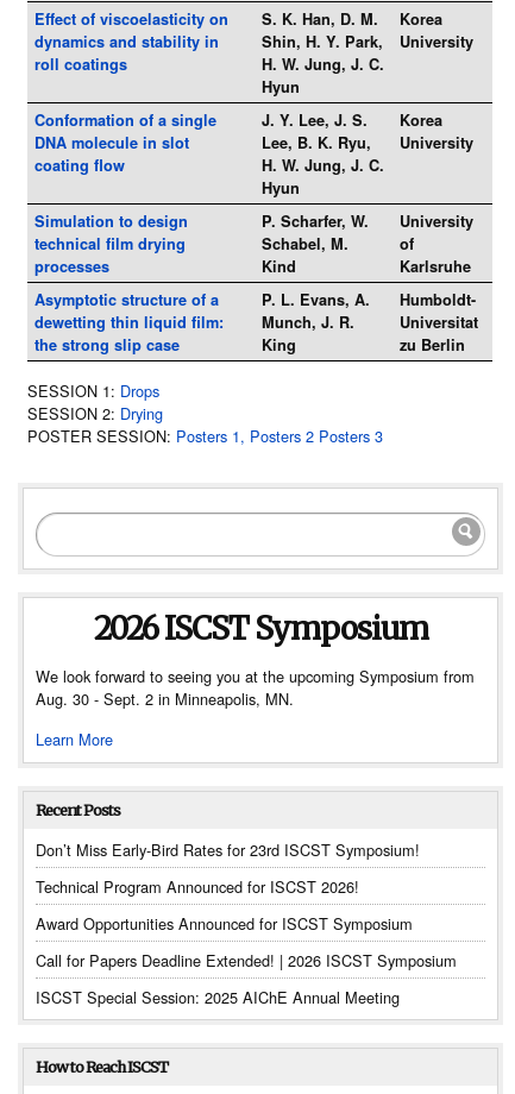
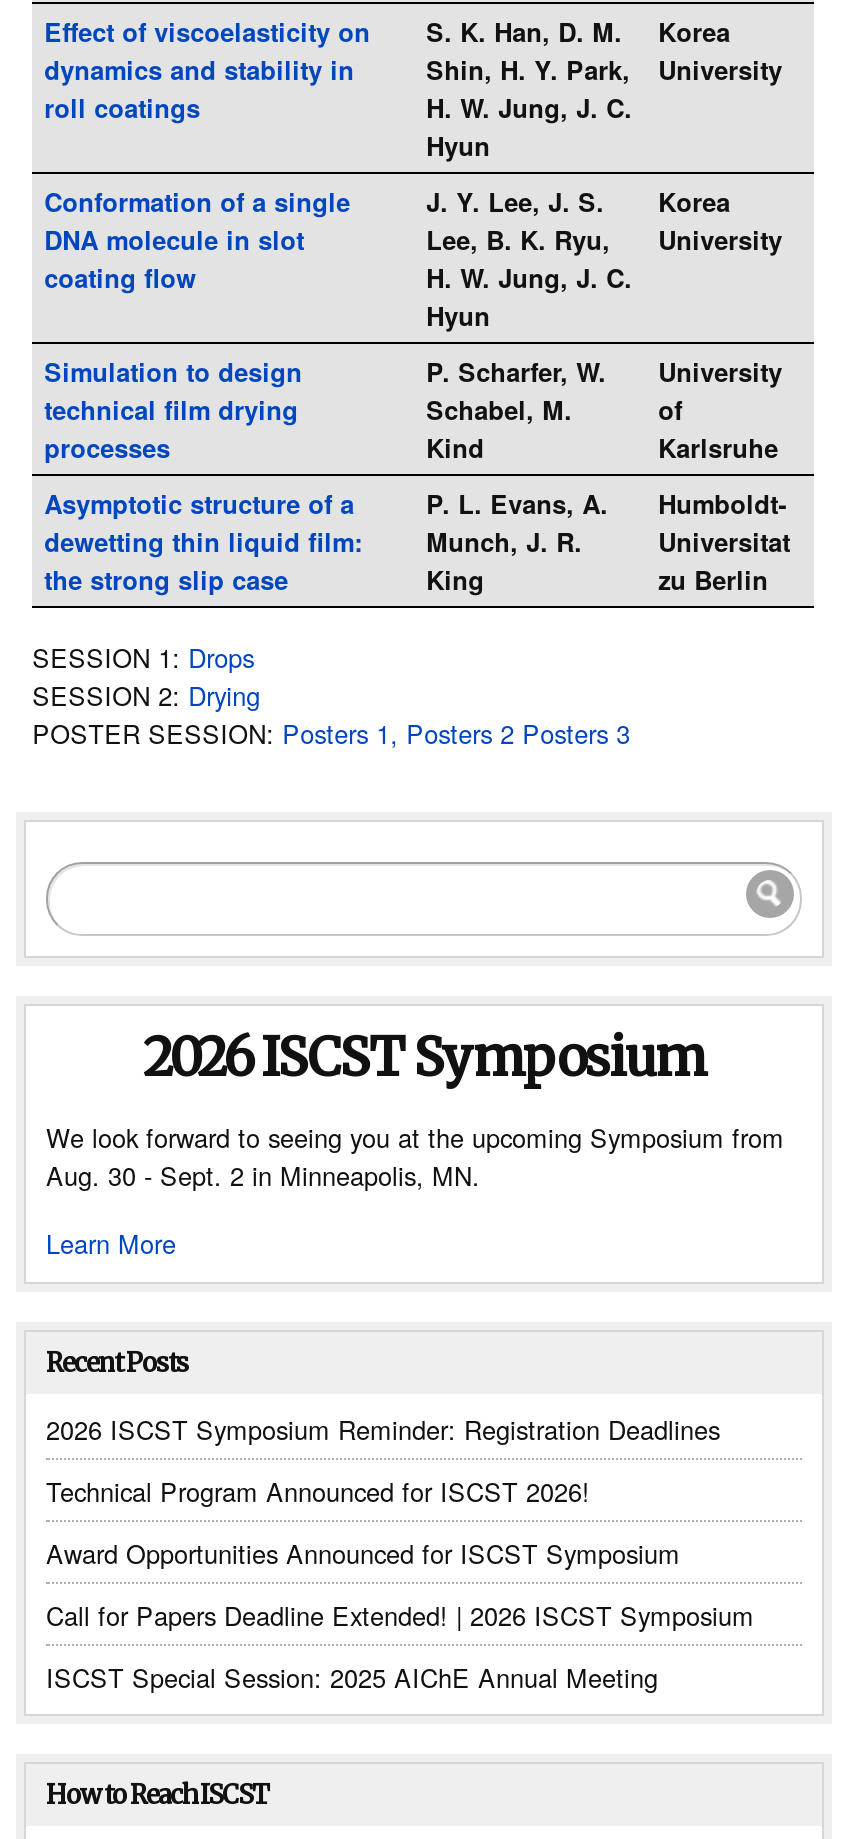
- Don’t Miss Early-Bird Rates for 23rd ISCST Symposium!
+ 2026 ISCST Symposium Reminder: Registration Deadlines
